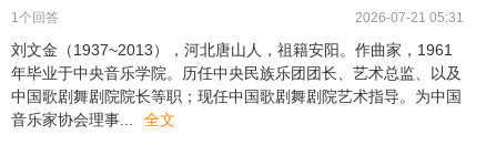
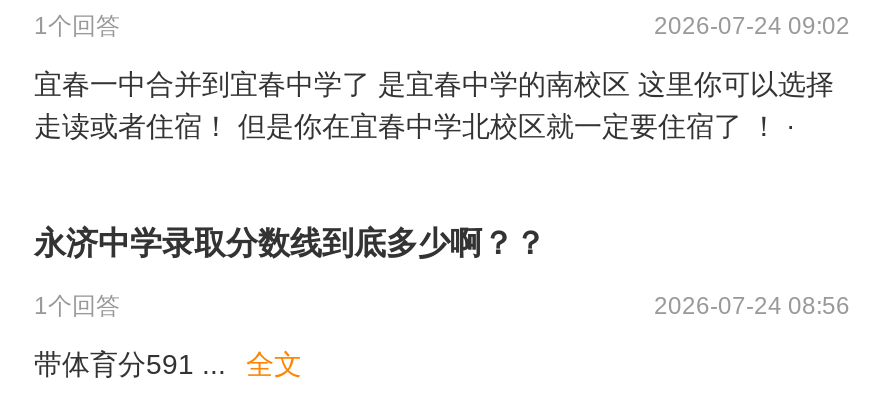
- 2026-07-21 05:31
- 刘文金（1937~2013），河北唐山人，祖籍安阳。作曲家，1961
- 年毕业于中央音乐学院。历任中央民族乐团团长、艺术总监、以及
- 中国歌剧舞剧院院长等职；现任中国歌剧舞剧院艺术指导。为中国
- 音乐家协会理事...
+ 2026-07-24 09:02
+ 宜春一中合并到宜春中学了 是宜春中学的南校区 这里你可以选择
+ 走读或者住宿！ 但是你在宜春中学北校区就一定要住宿了 ！ ·
+ 永济中学录取分数线到底多少啊？？
+ 1个回答
+ 2026-07-24 08:56
+ 带体育分591...
